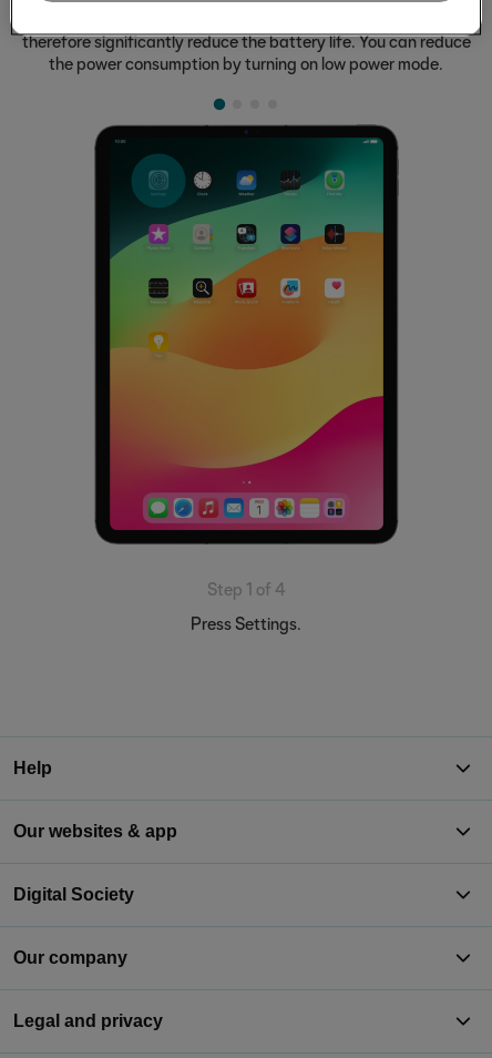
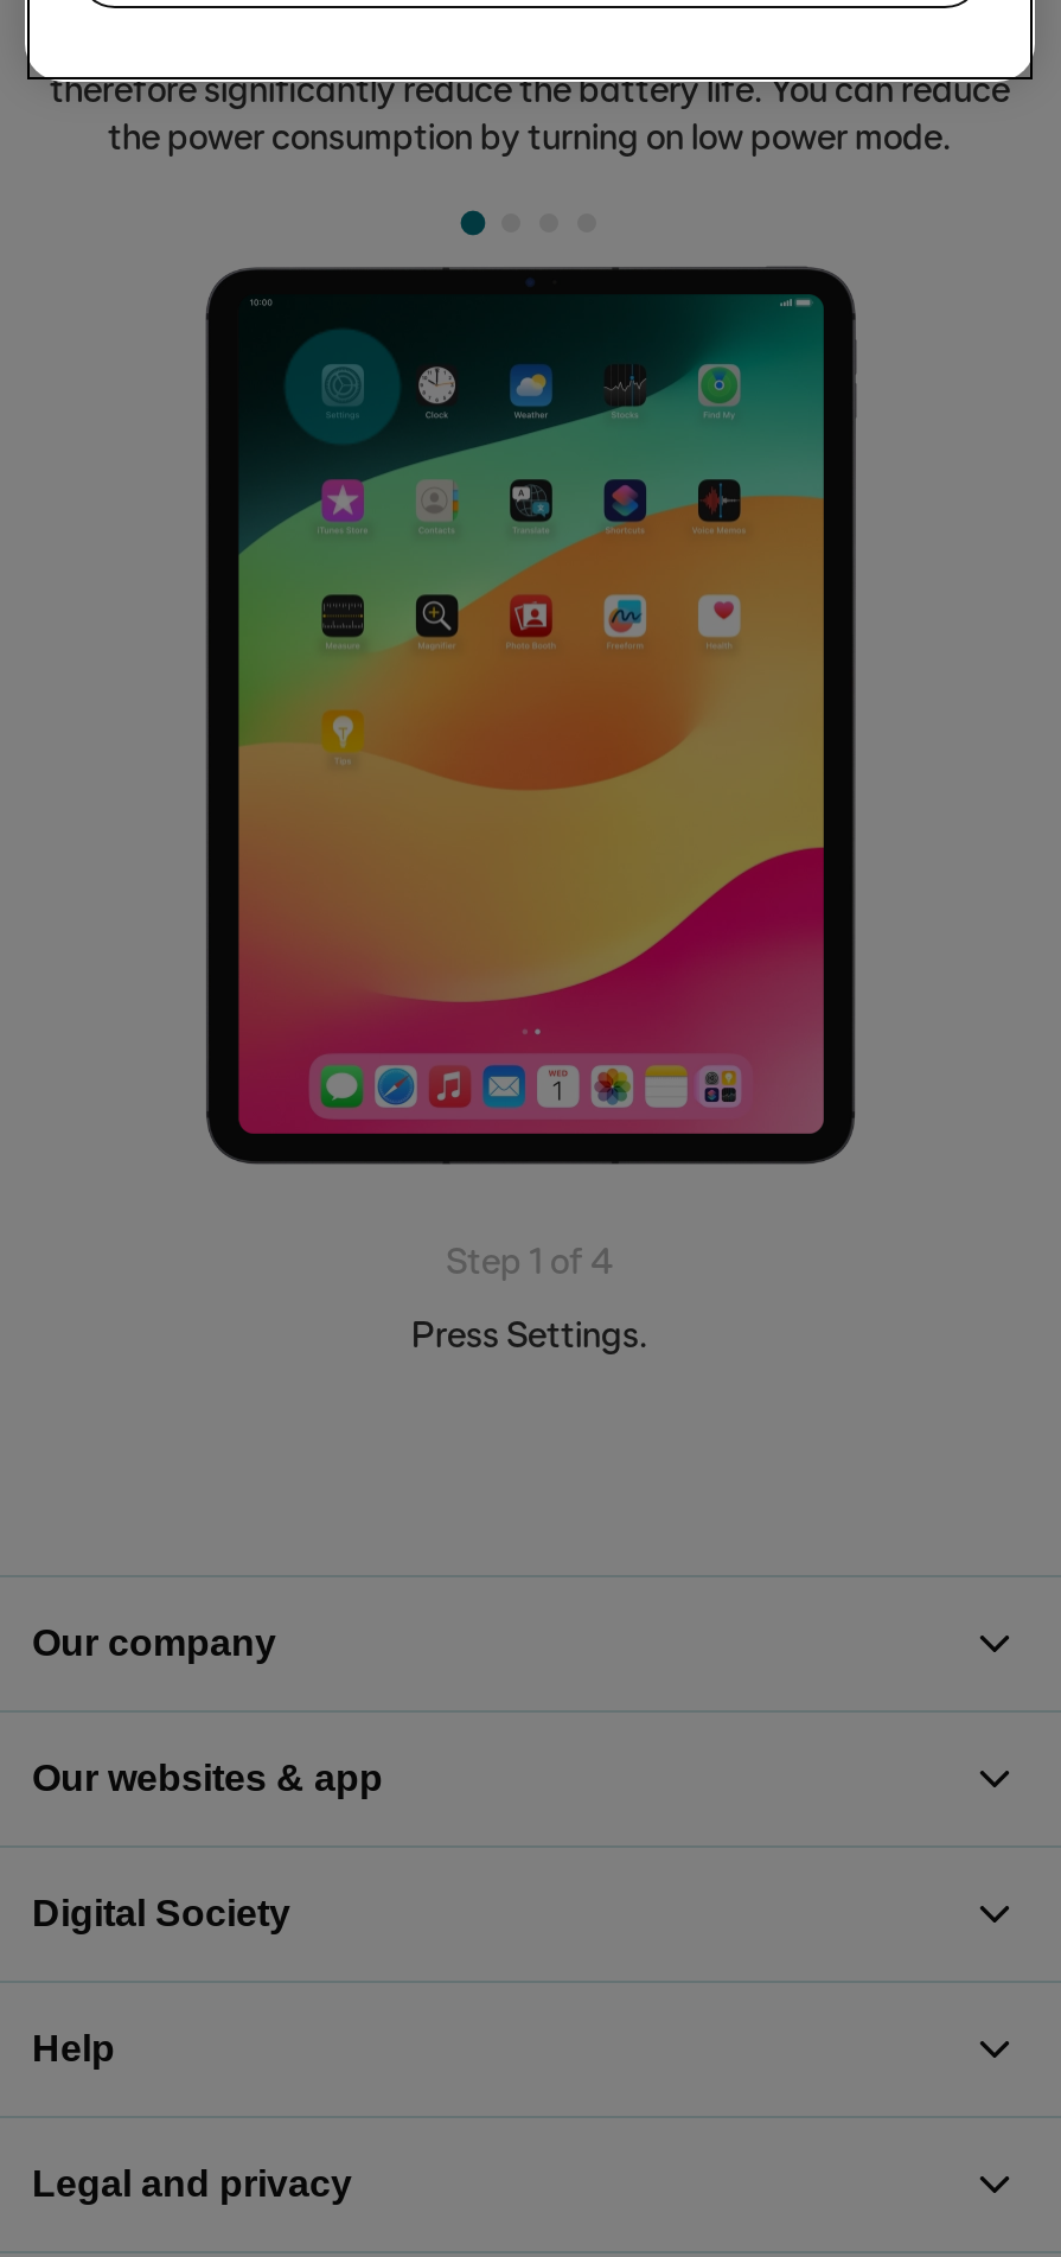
moved down: Help

moved up: Our company
